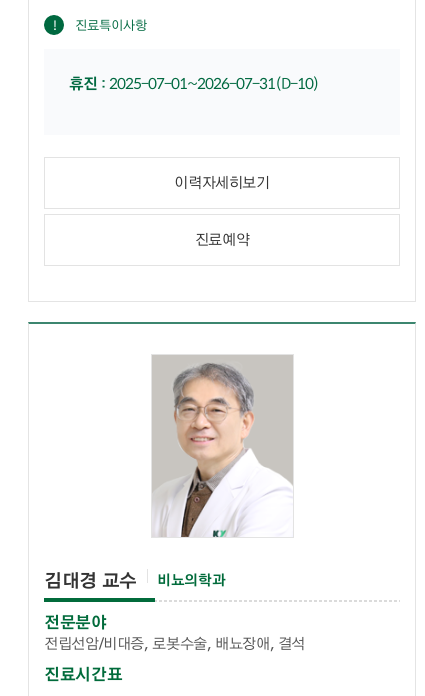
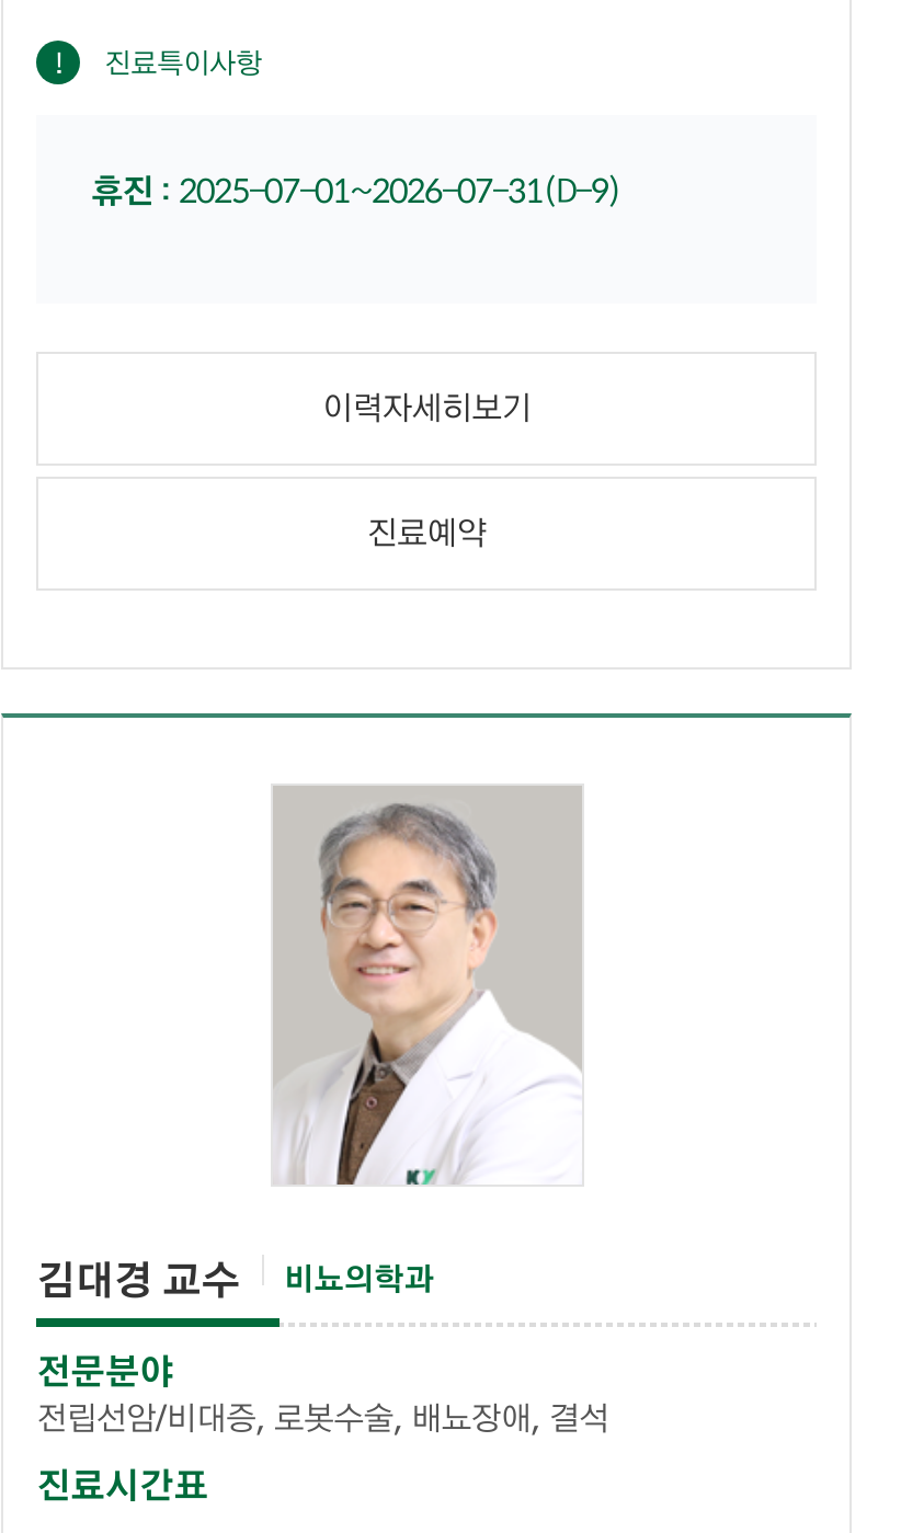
- 휴진: 2025-07-01~2026-07-31(D-10)
+ 휴진: 2025-07-01~2026-07-31(D-9)
